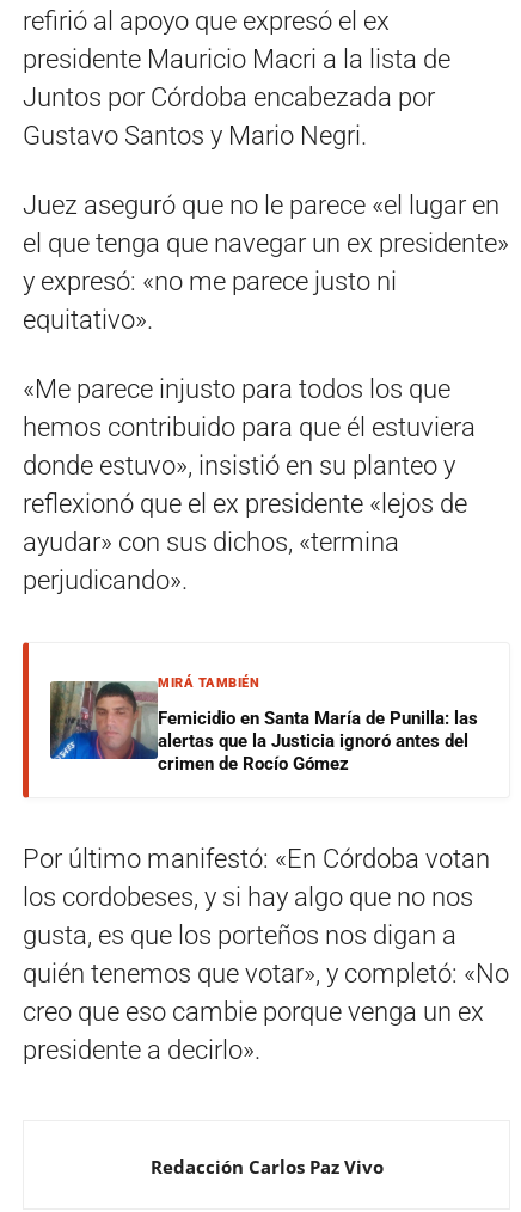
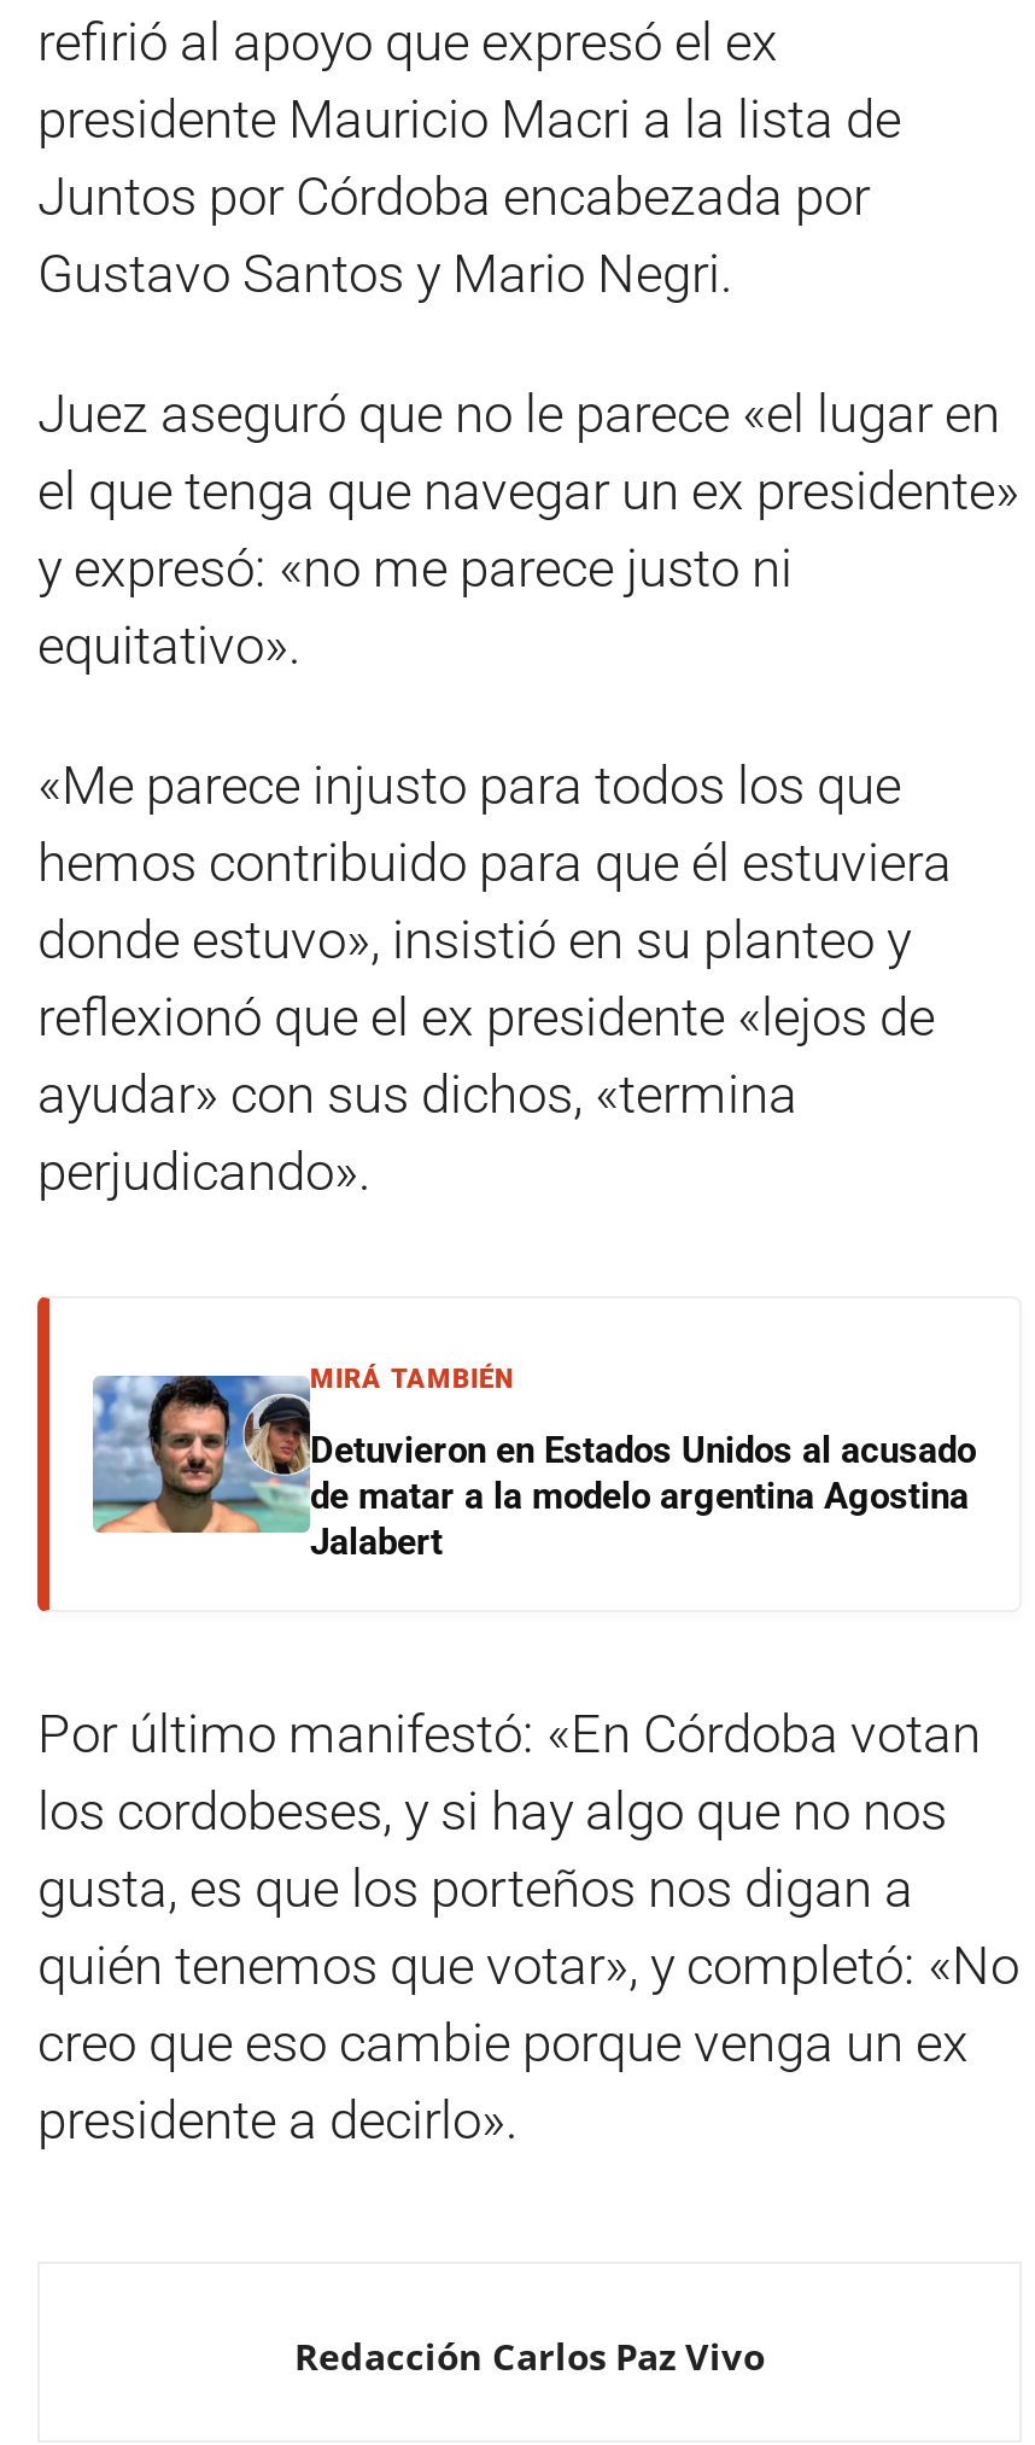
- [image]
- Femicidio en Santa María de Punilla: las
- alertas que la Justicia ignoró antes del
- crimen de Rocío Gómez
+ [image]
+ Detuvieron en Estados Unidos al acusado
+ de matar a la modelo argentina Agostina
+ Jalabert
